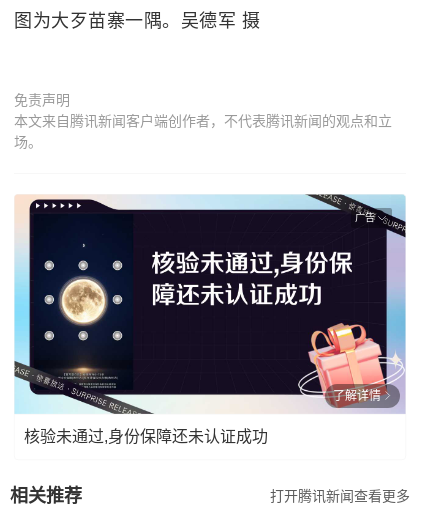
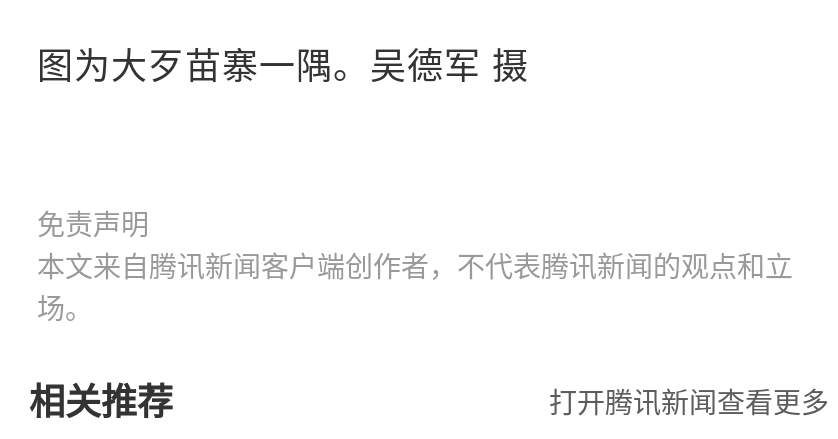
- [image]
- 广告

- 了解详情
- 核验未通过,身份保障还未认证成功
